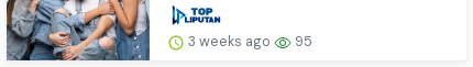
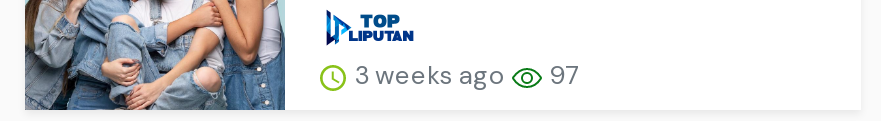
- 3 weeks ago 95
+ 3 weeks ago 97
